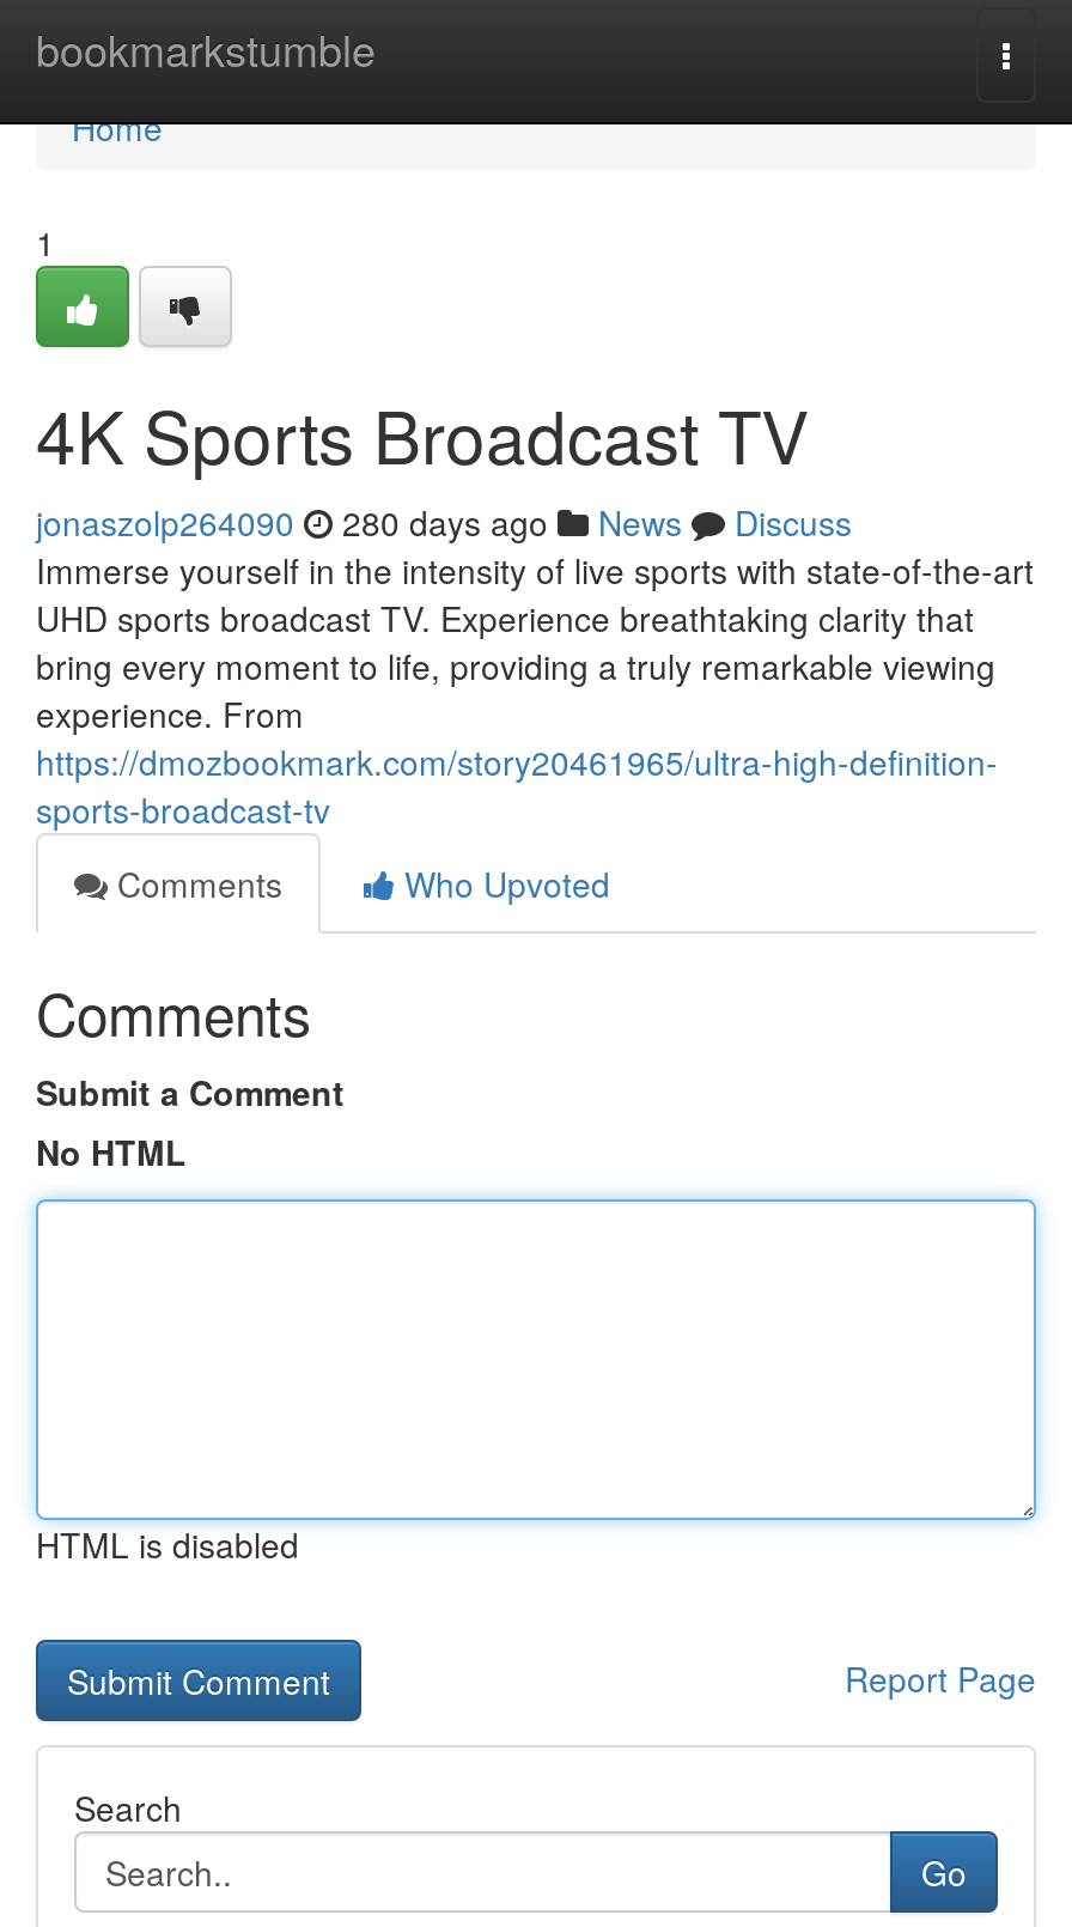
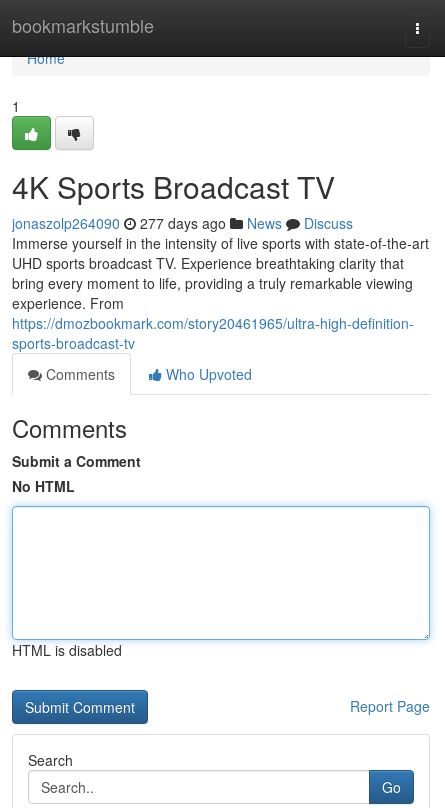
- jonaszolp264090 280 days ago News Discuss
+ jonaszolp264090 277 days ago News Discuss
